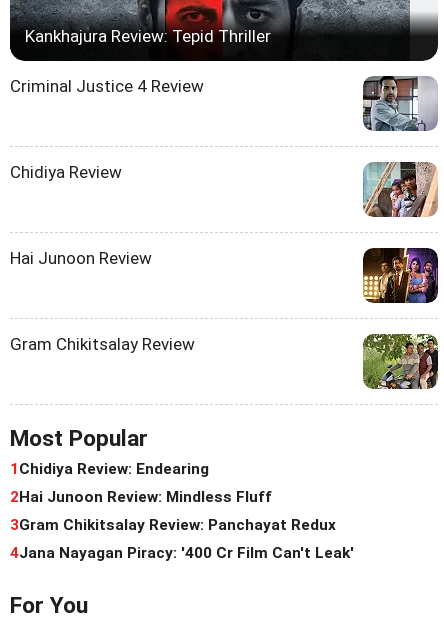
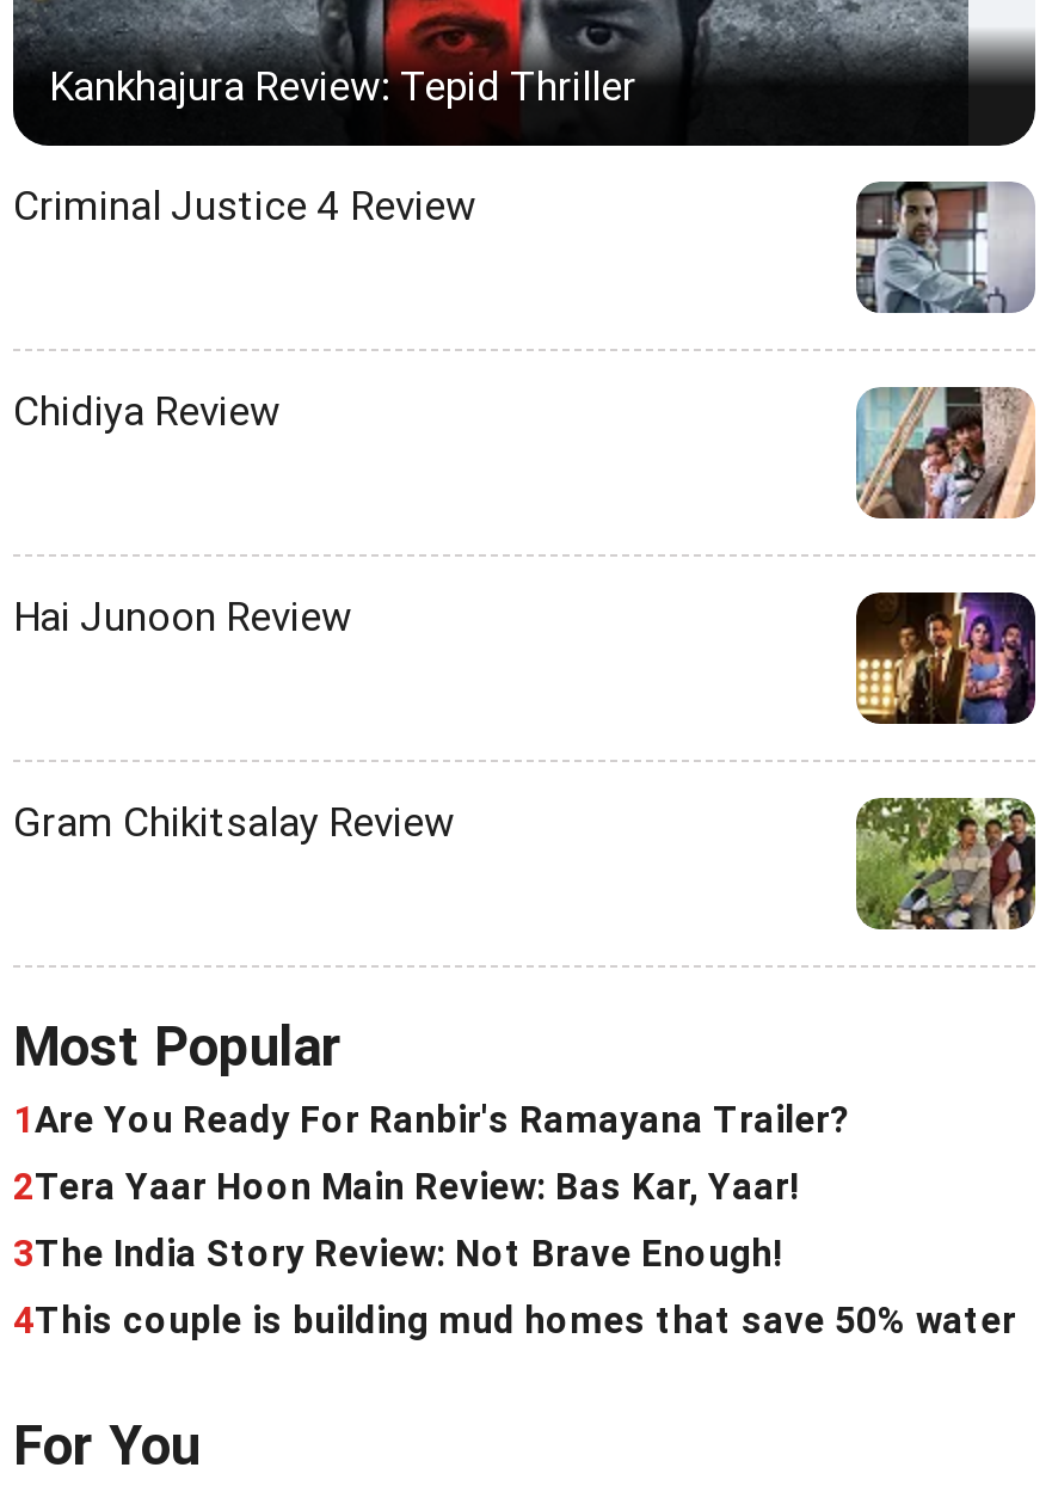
- 1 Chidiya Review: Endearing
+ 1 Are You Ready For Ranbir's Ramayana Trailer?

- 2Hai Junoon Review: Mindless Fluff
+ 2Tera Yaar Hoon Main Review: Bas Kar, Yaar!

- 3Gram Chikitsalay Review: Panchayat Redux
+ 3The India Story Review: Not Brave Enough!

- 4Jana Nayagan Piracy: '400 Cr Film Can't Leak'
+ 4This couple is building mud homes that save 50% water
